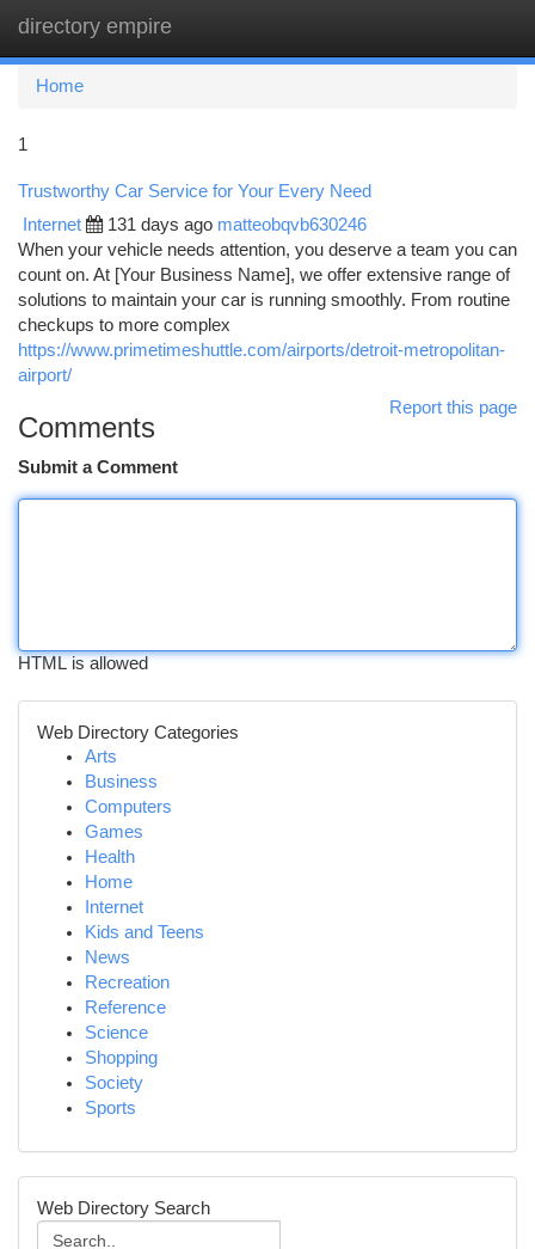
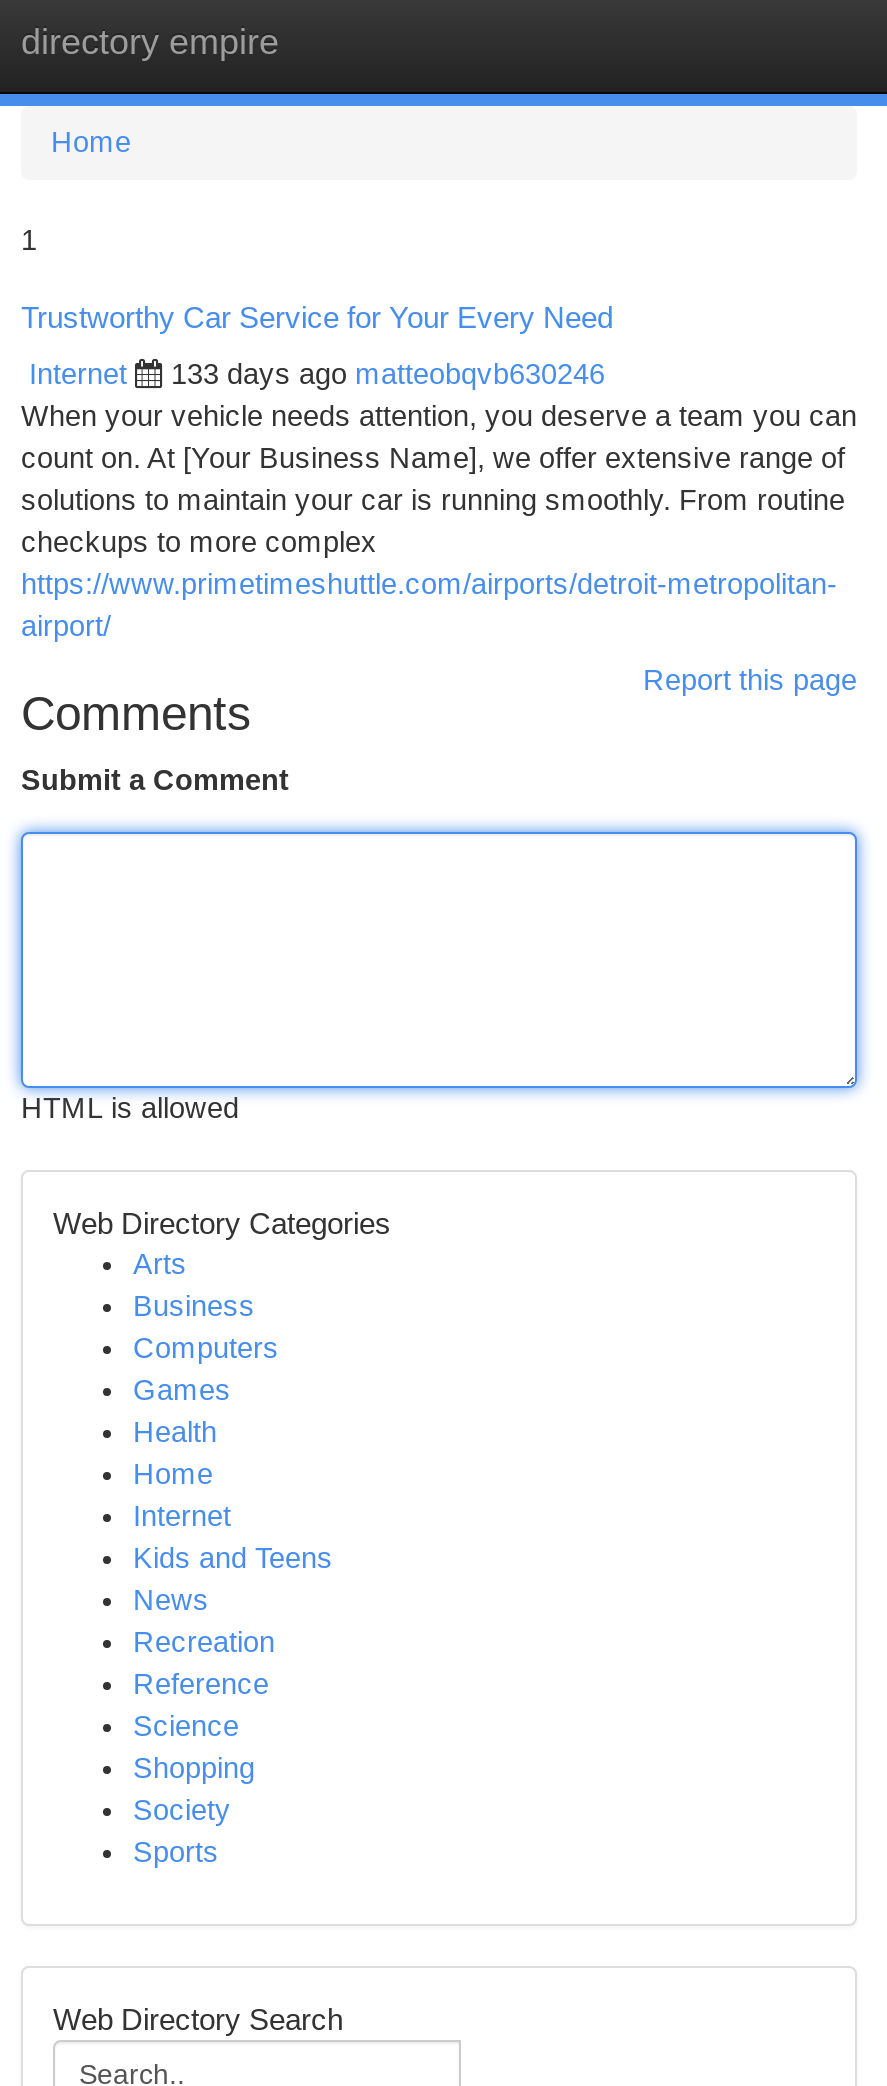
- 131 days ago matteobqvb630246
+ 133 days ago matteobqvb630246
